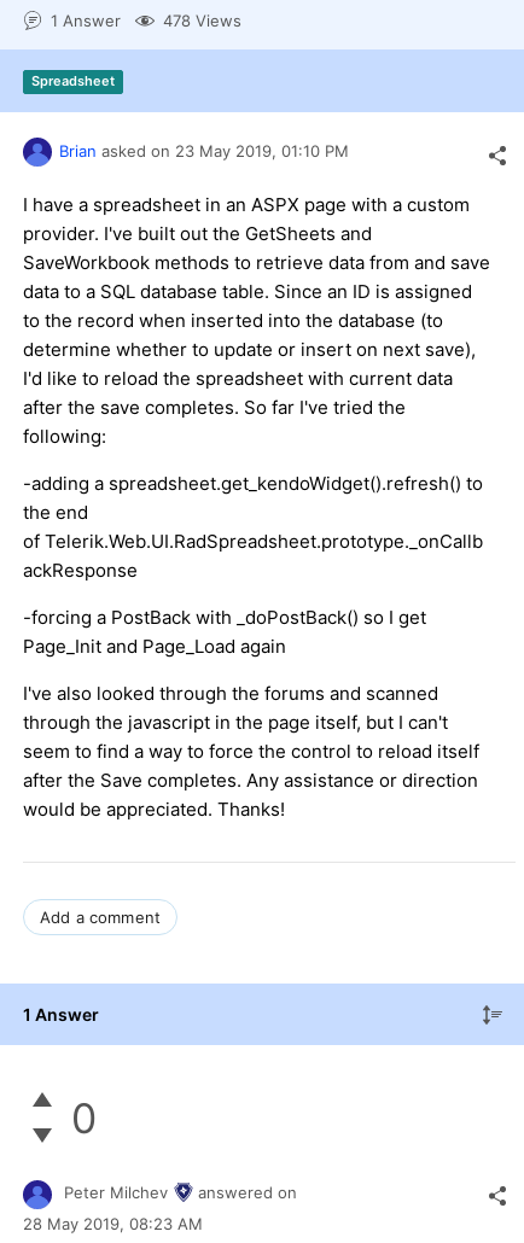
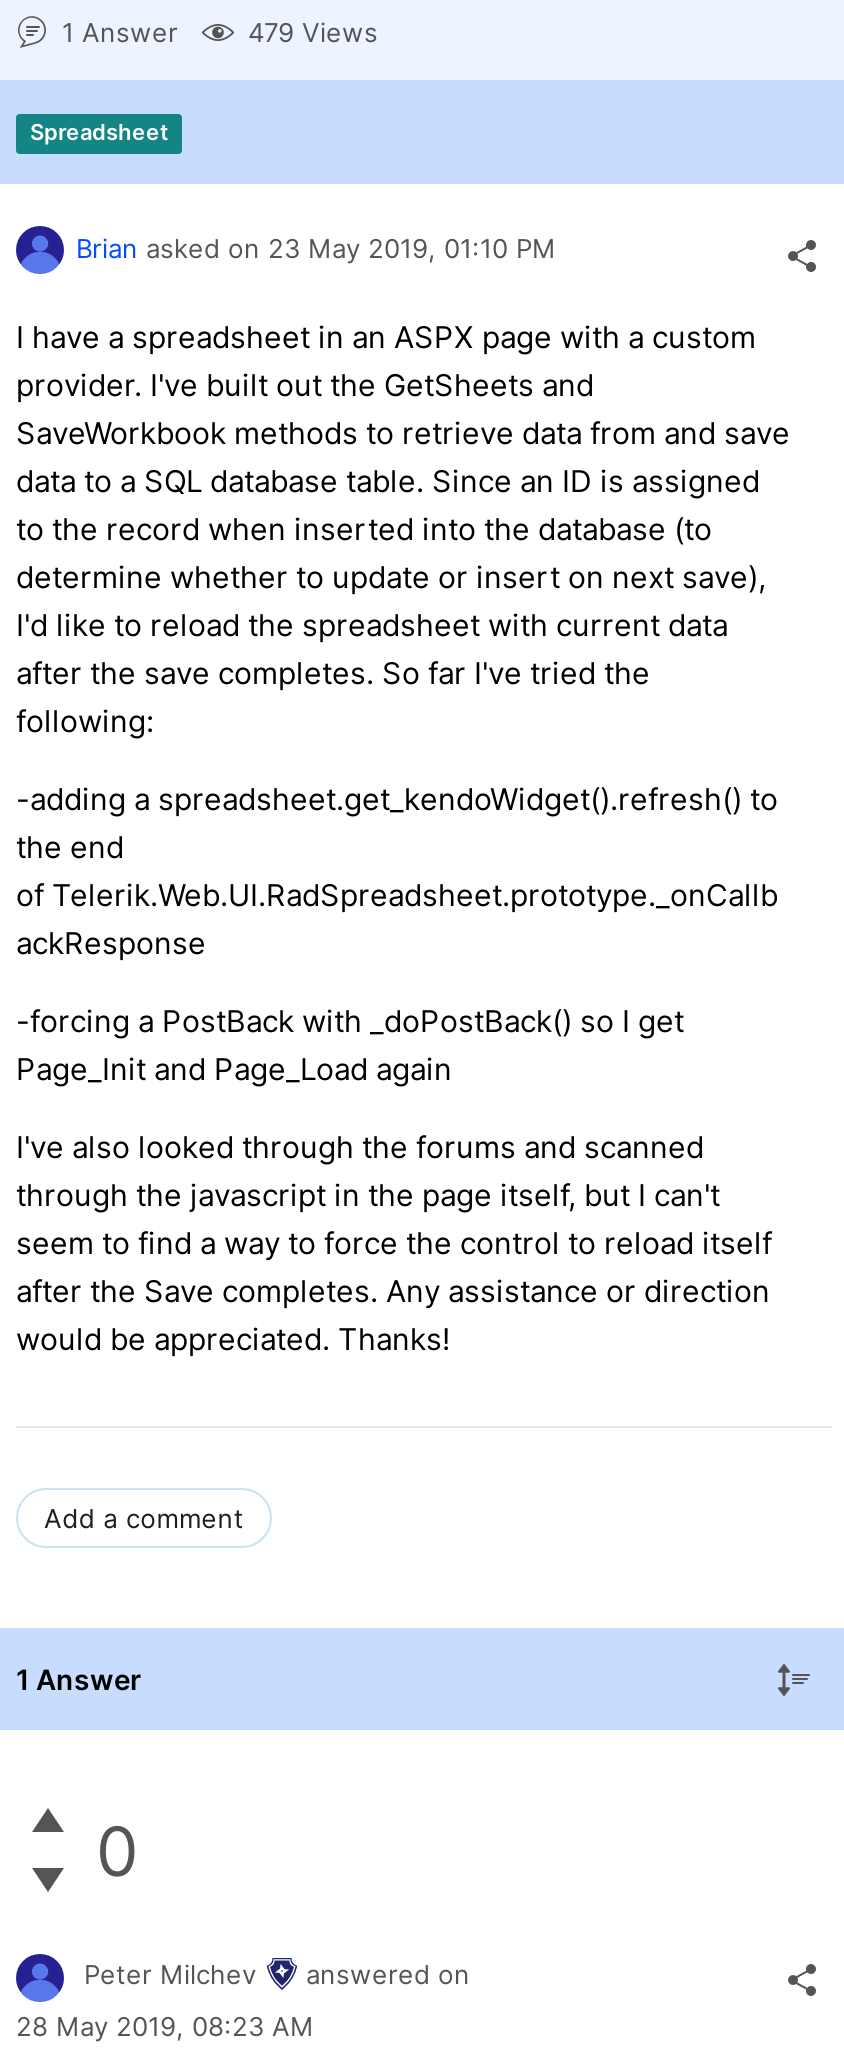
- 478 Views
+ 479 Views
